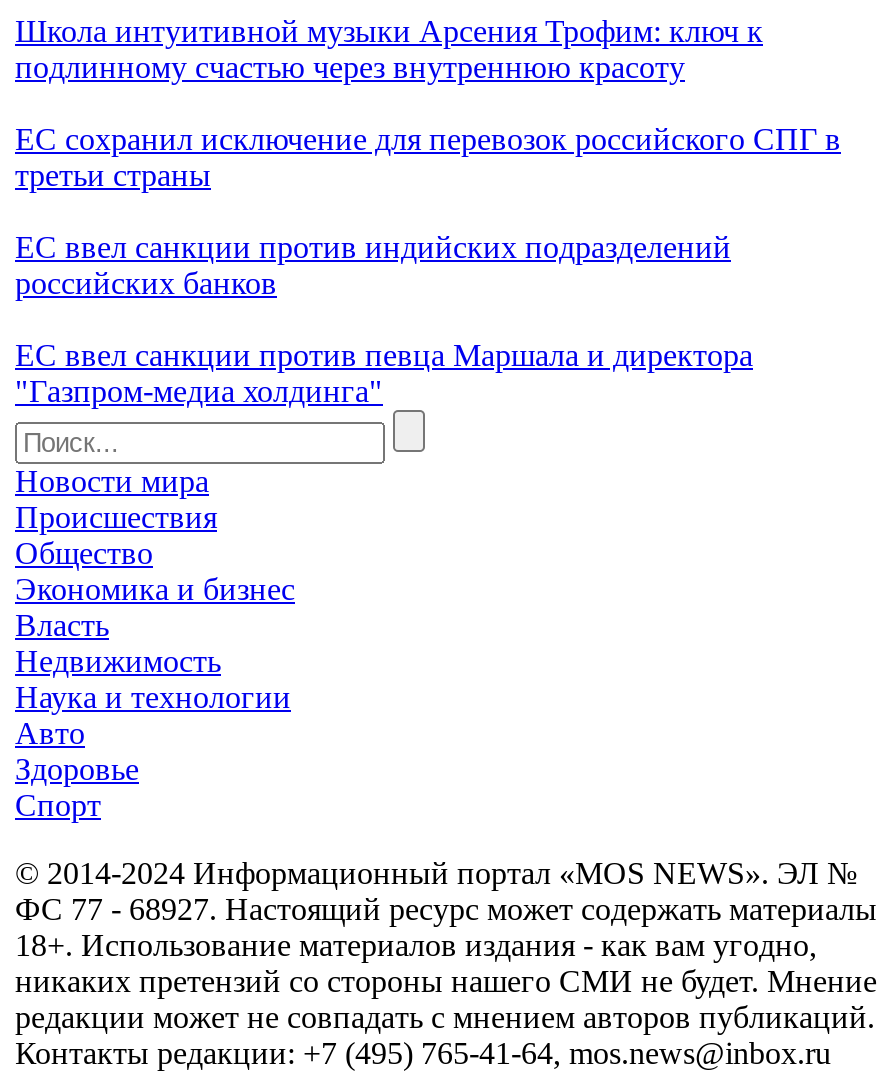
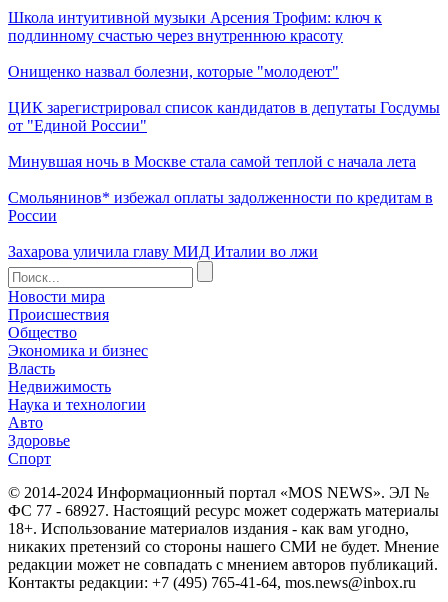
- ЕС сохранил исключение для перевозок российского СПГ в
- третьи страны
- ЕС ввел санкции против индийских подразделений
- российских банков
- ЕС ввел санкции против певца Маршала и директора
- "Газпром-медиа холдинга"
+ Онищенко назвал болезни, которые "молодеют"
+ ЦИК зарегистрировал список кандидатов в депутаты Госдумы
+ от "Единой России"
+ Минувшая ночь в Москве стала самой теплой с начала лета
+ Смольянинов* избежал оплаты задолженности по кредитам в
+ России
+ Захарова уличила главу МИД Италии во лжи
